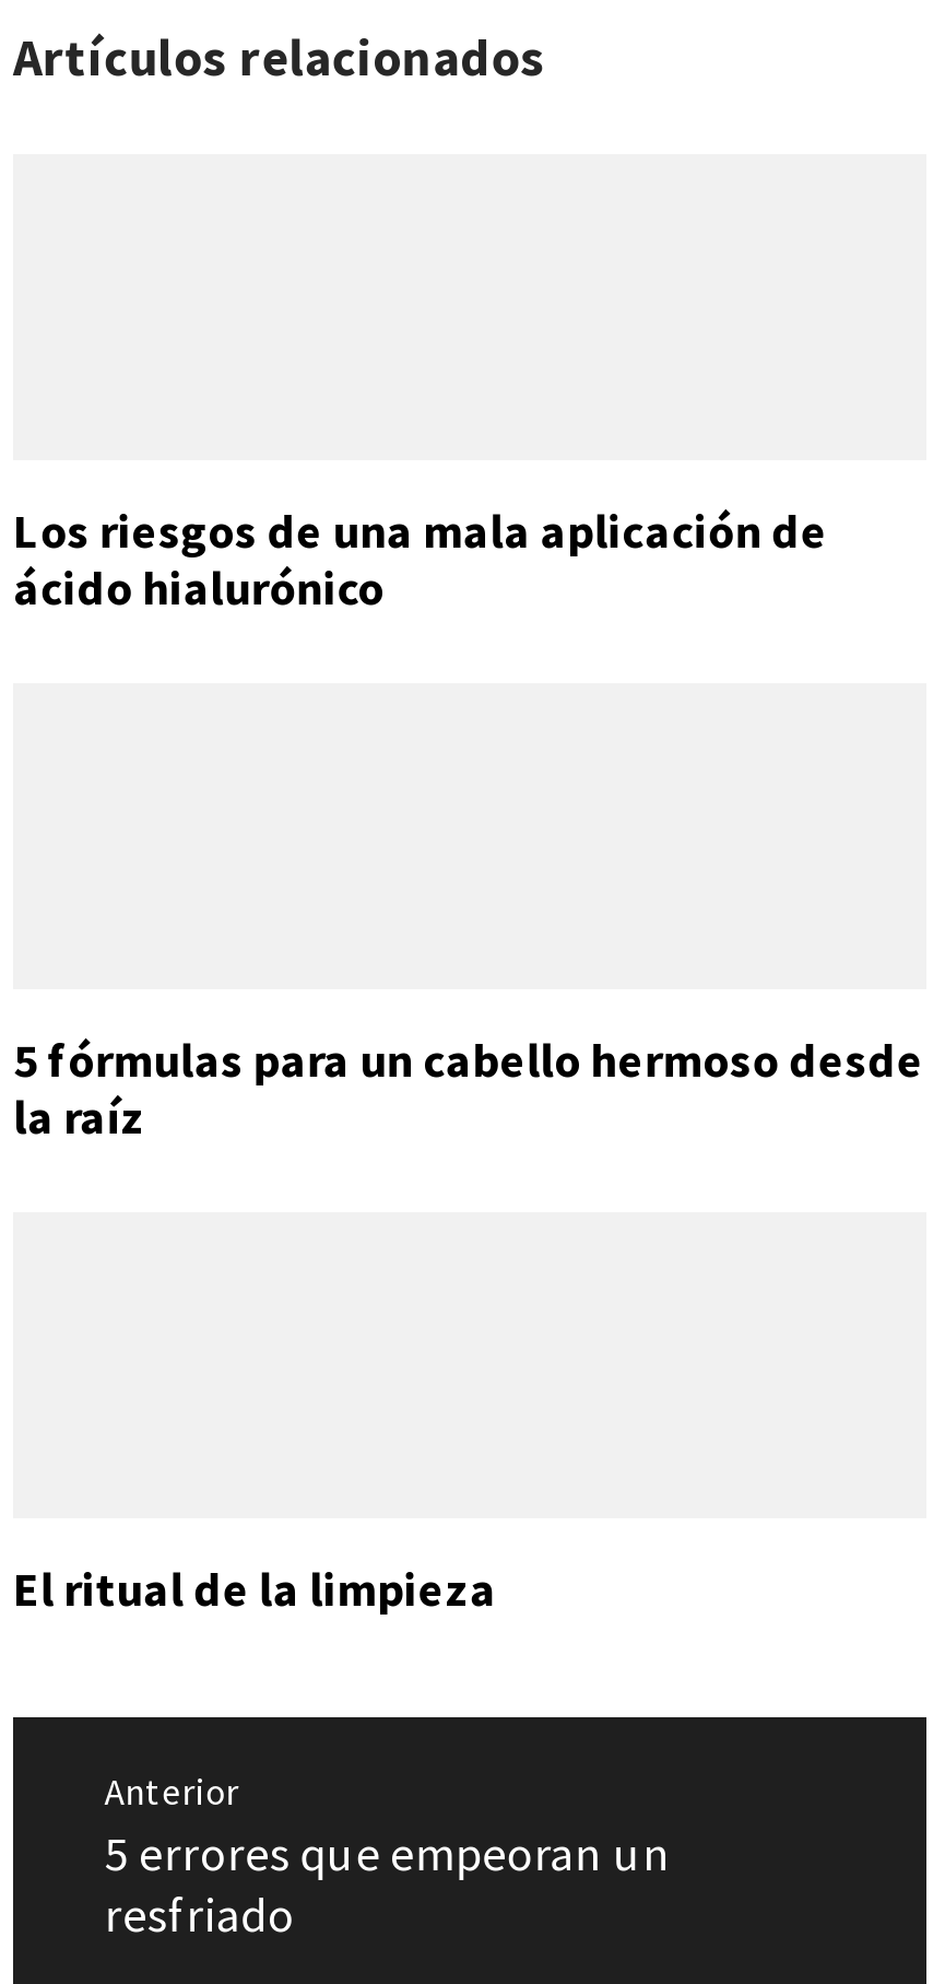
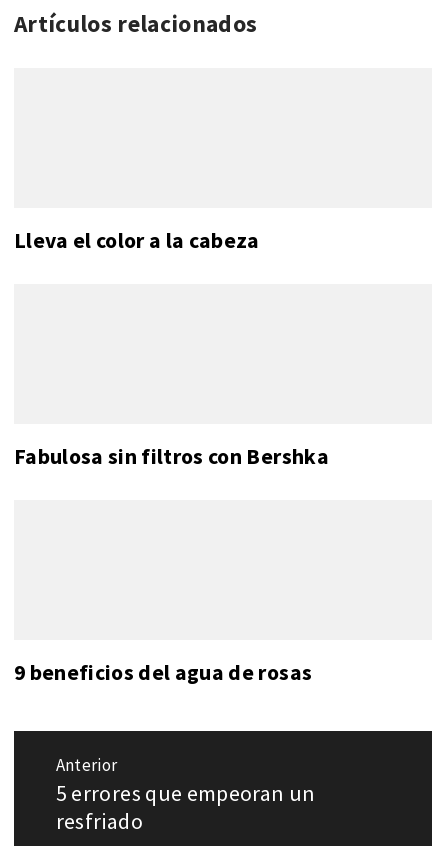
- Los riesgos de una mala aplicación de
- ácido hialurónico
+ Lleva el color a la cabeza

- 5 fórmulas para un cabello hermoso desde
- la raíz
+ Fabulosa sin filtros con Bershka

- El ritual de la limpieza
+ 9 beneficios del agua de rosas
